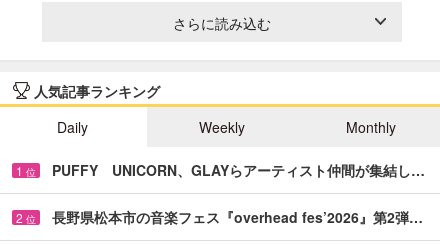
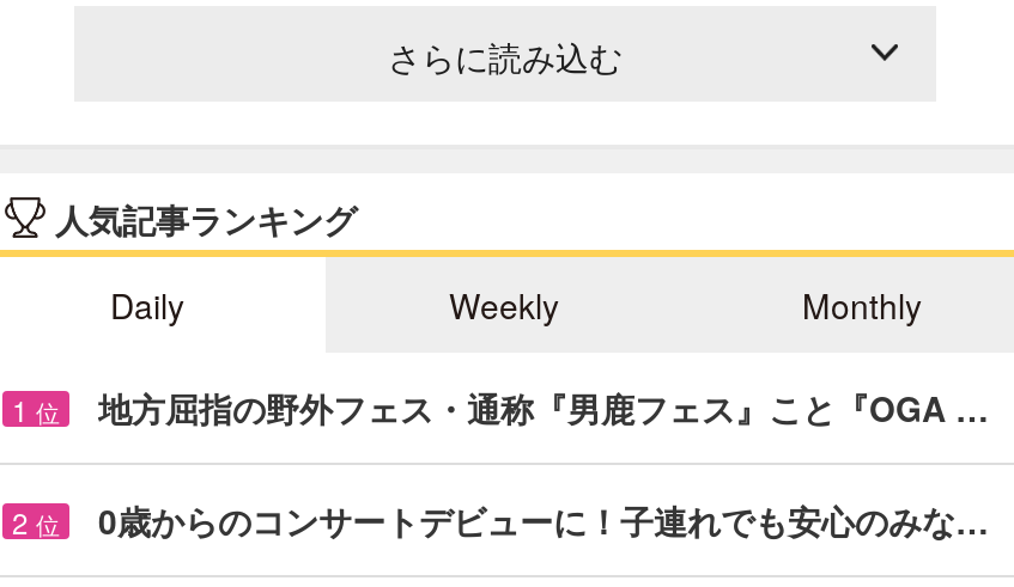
- PUFFY UNICORN、GLAYらアーティスト仲間が集結し…
+ 地方屈指の野外フェス・通称『男鹿フェス』こと『OGA …

- 長野県松本市の音楽フェス『overhead fes’2026』第2弾…
+ 0歳からのコンサートデビューに！子連れでも安心のみな…
